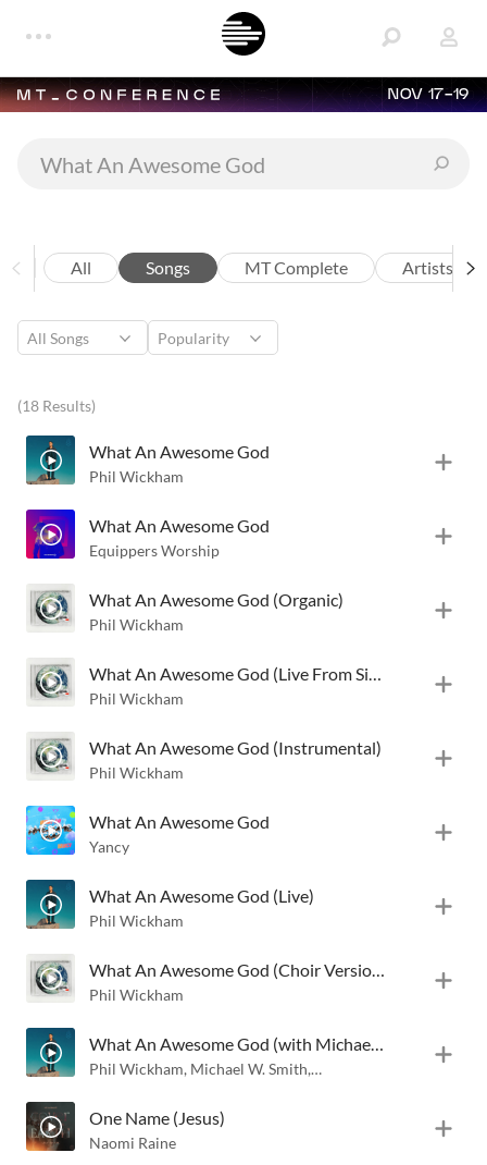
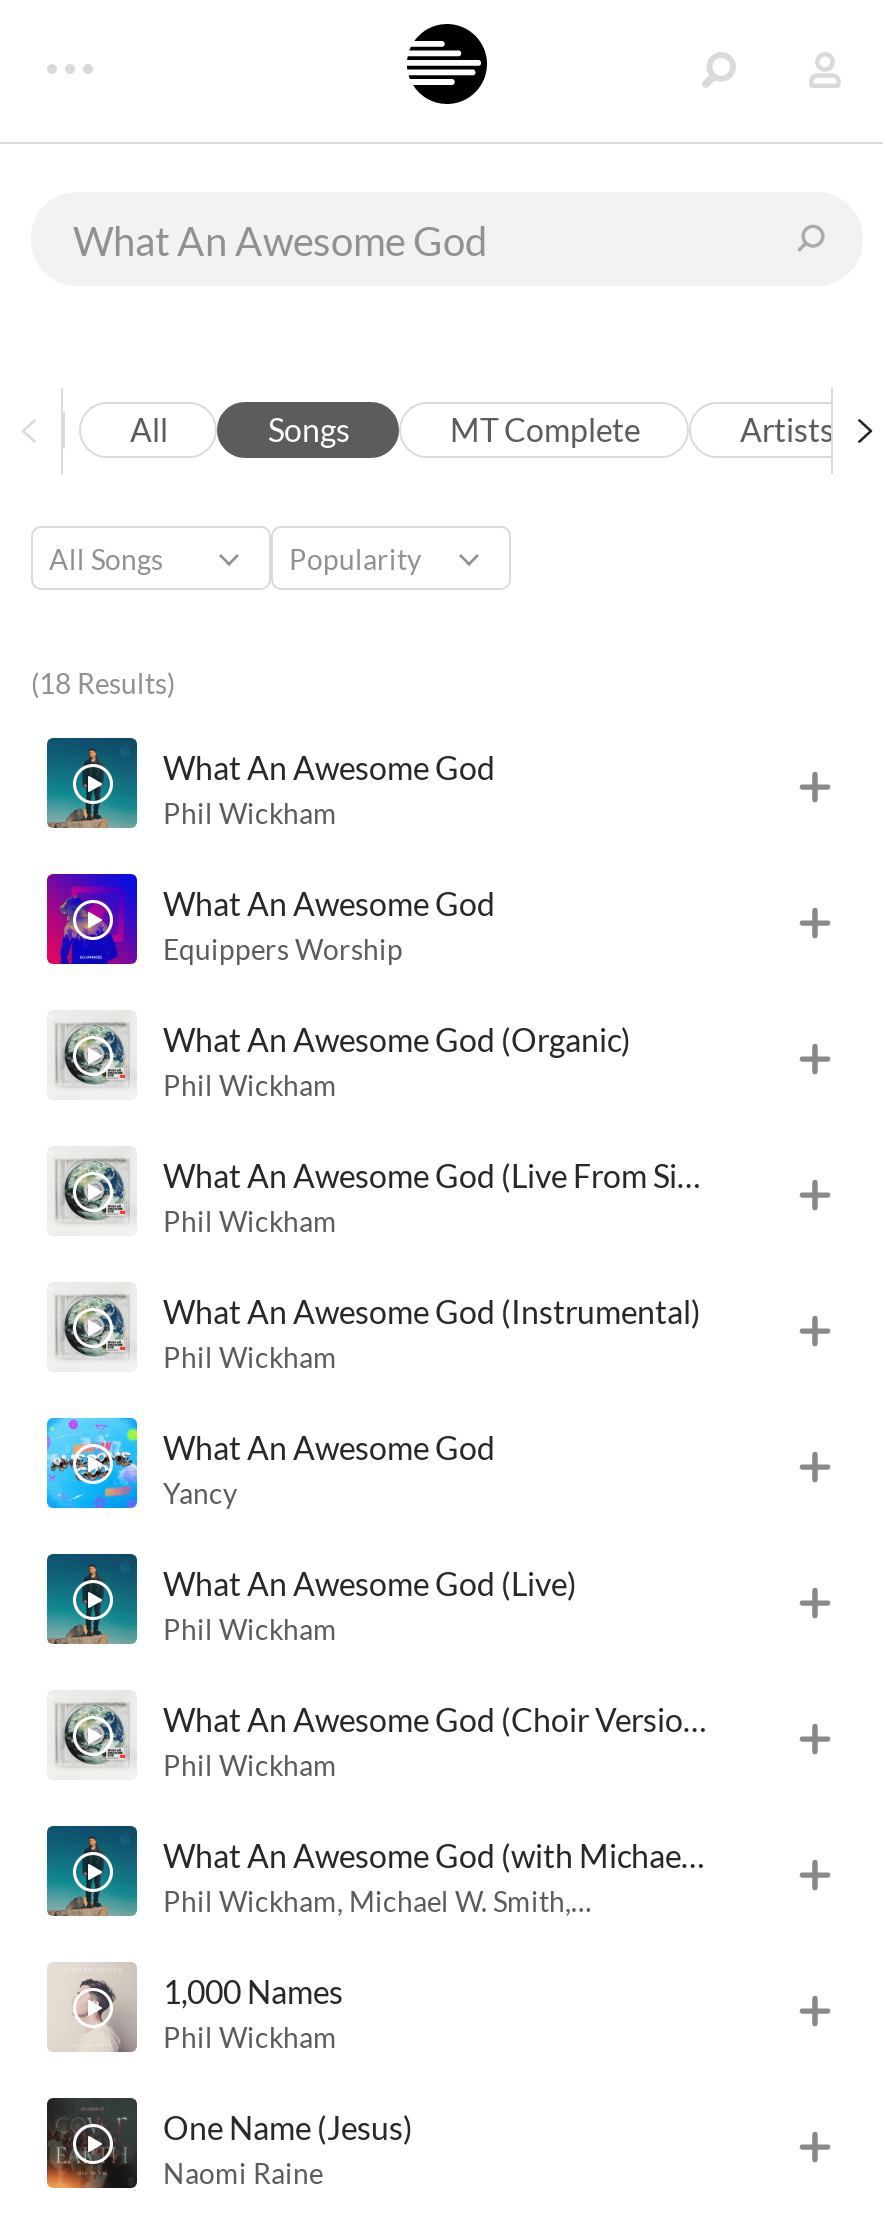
- NOV 17-19

moved up: [image] | All | Songs | ... | Phil Wickham | Phil Wickham

moved up: [image]

+ [image]
+ 1,000 Names
+ Phil Wickham
